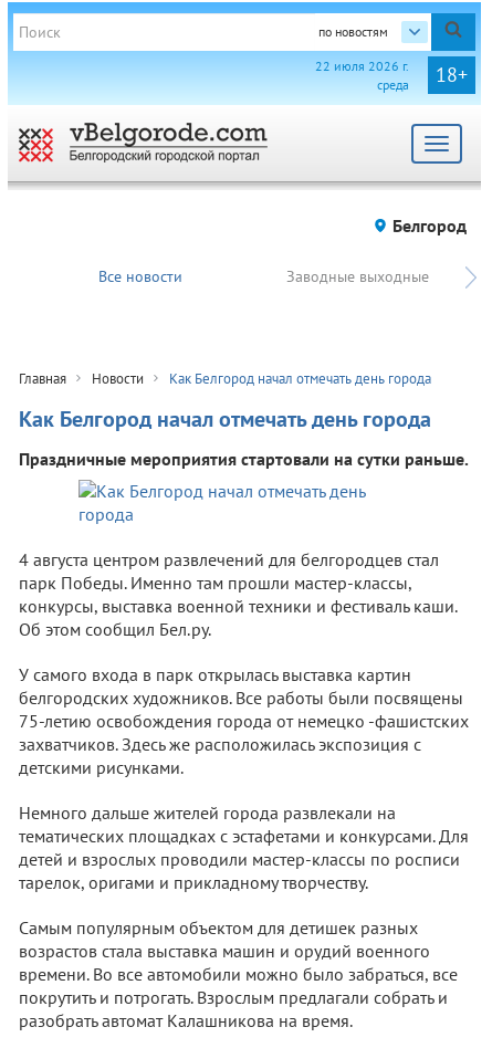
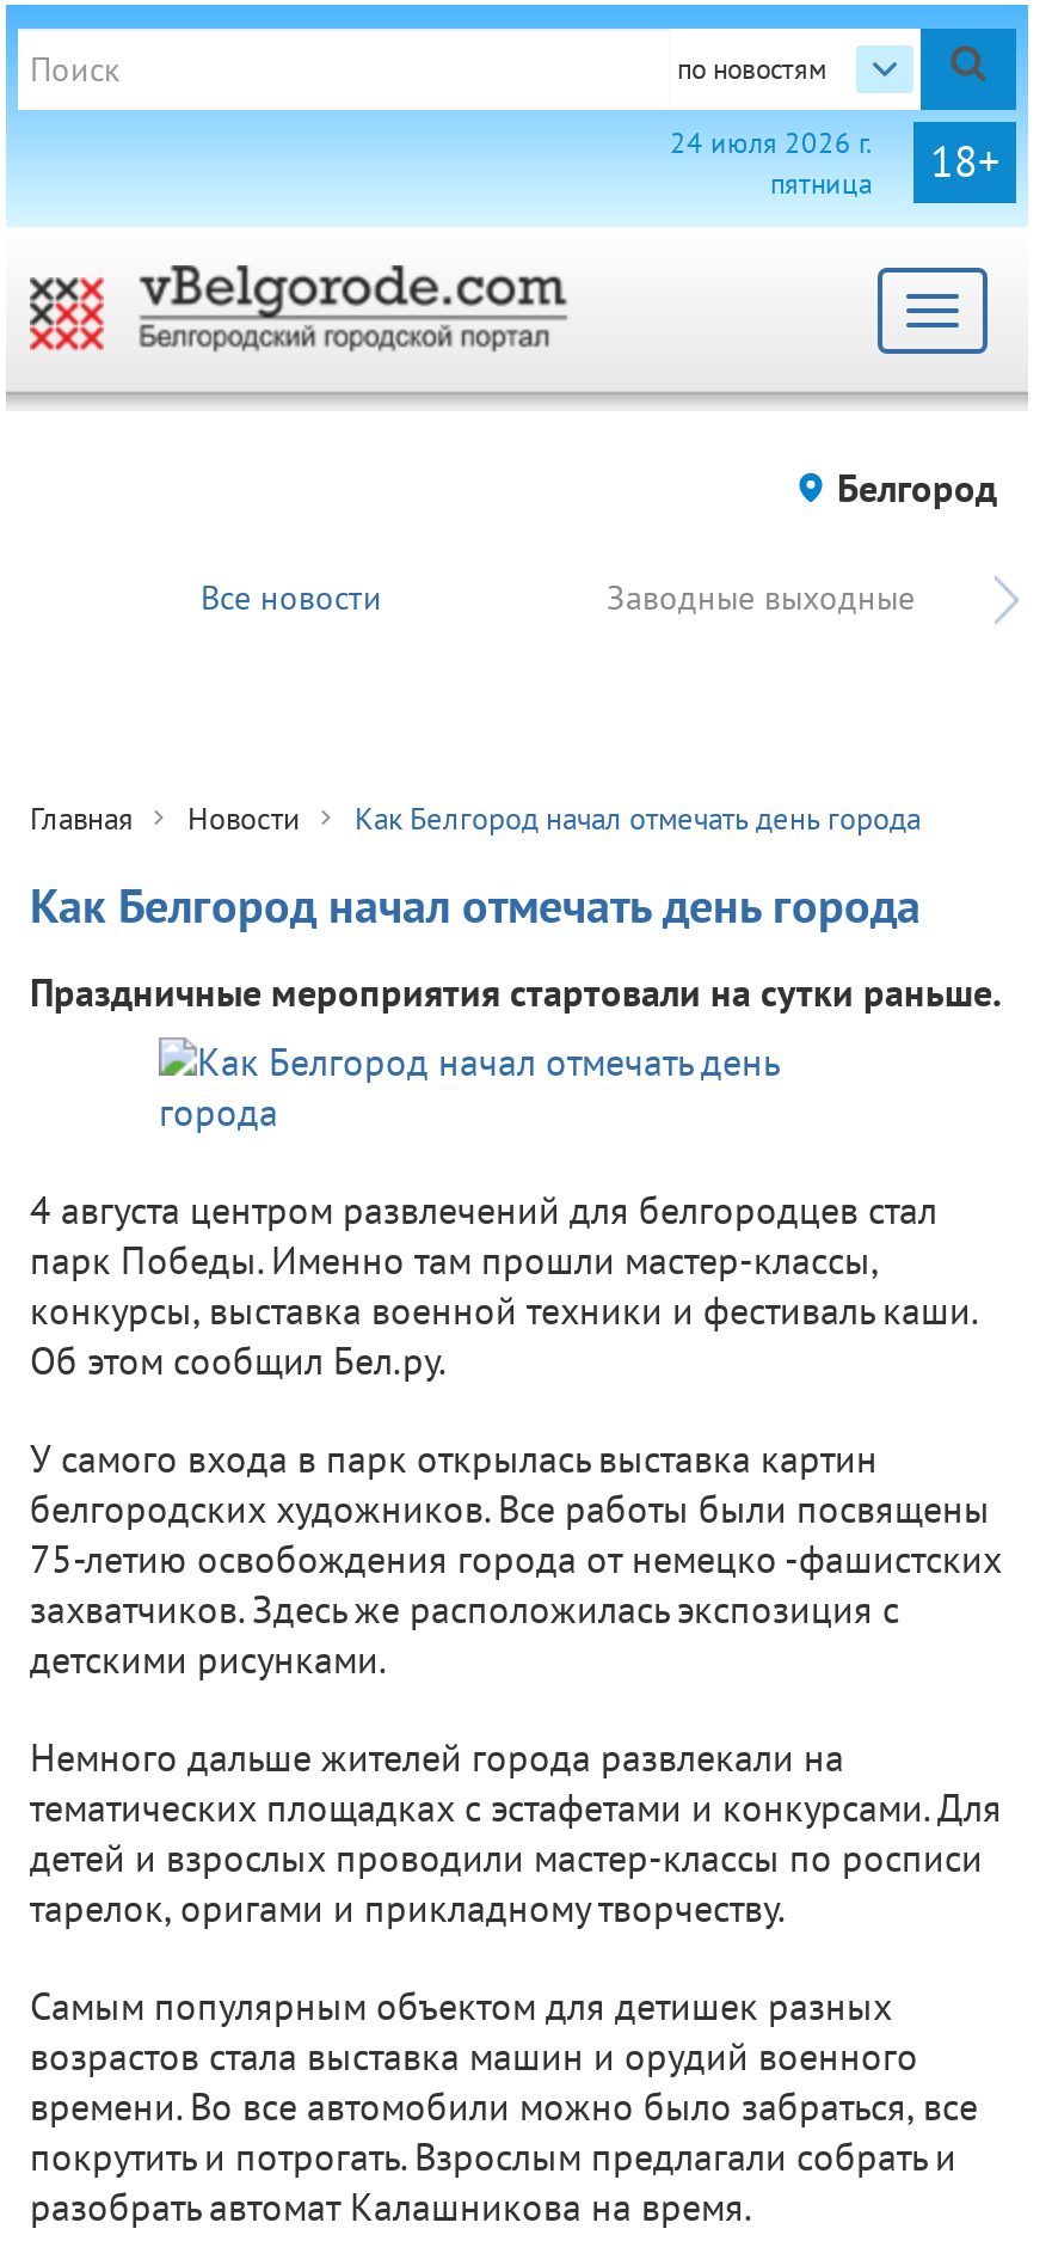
- 22 июля 2026 г.
- среда
+ 24 июля 2026 г.
+ пятница
